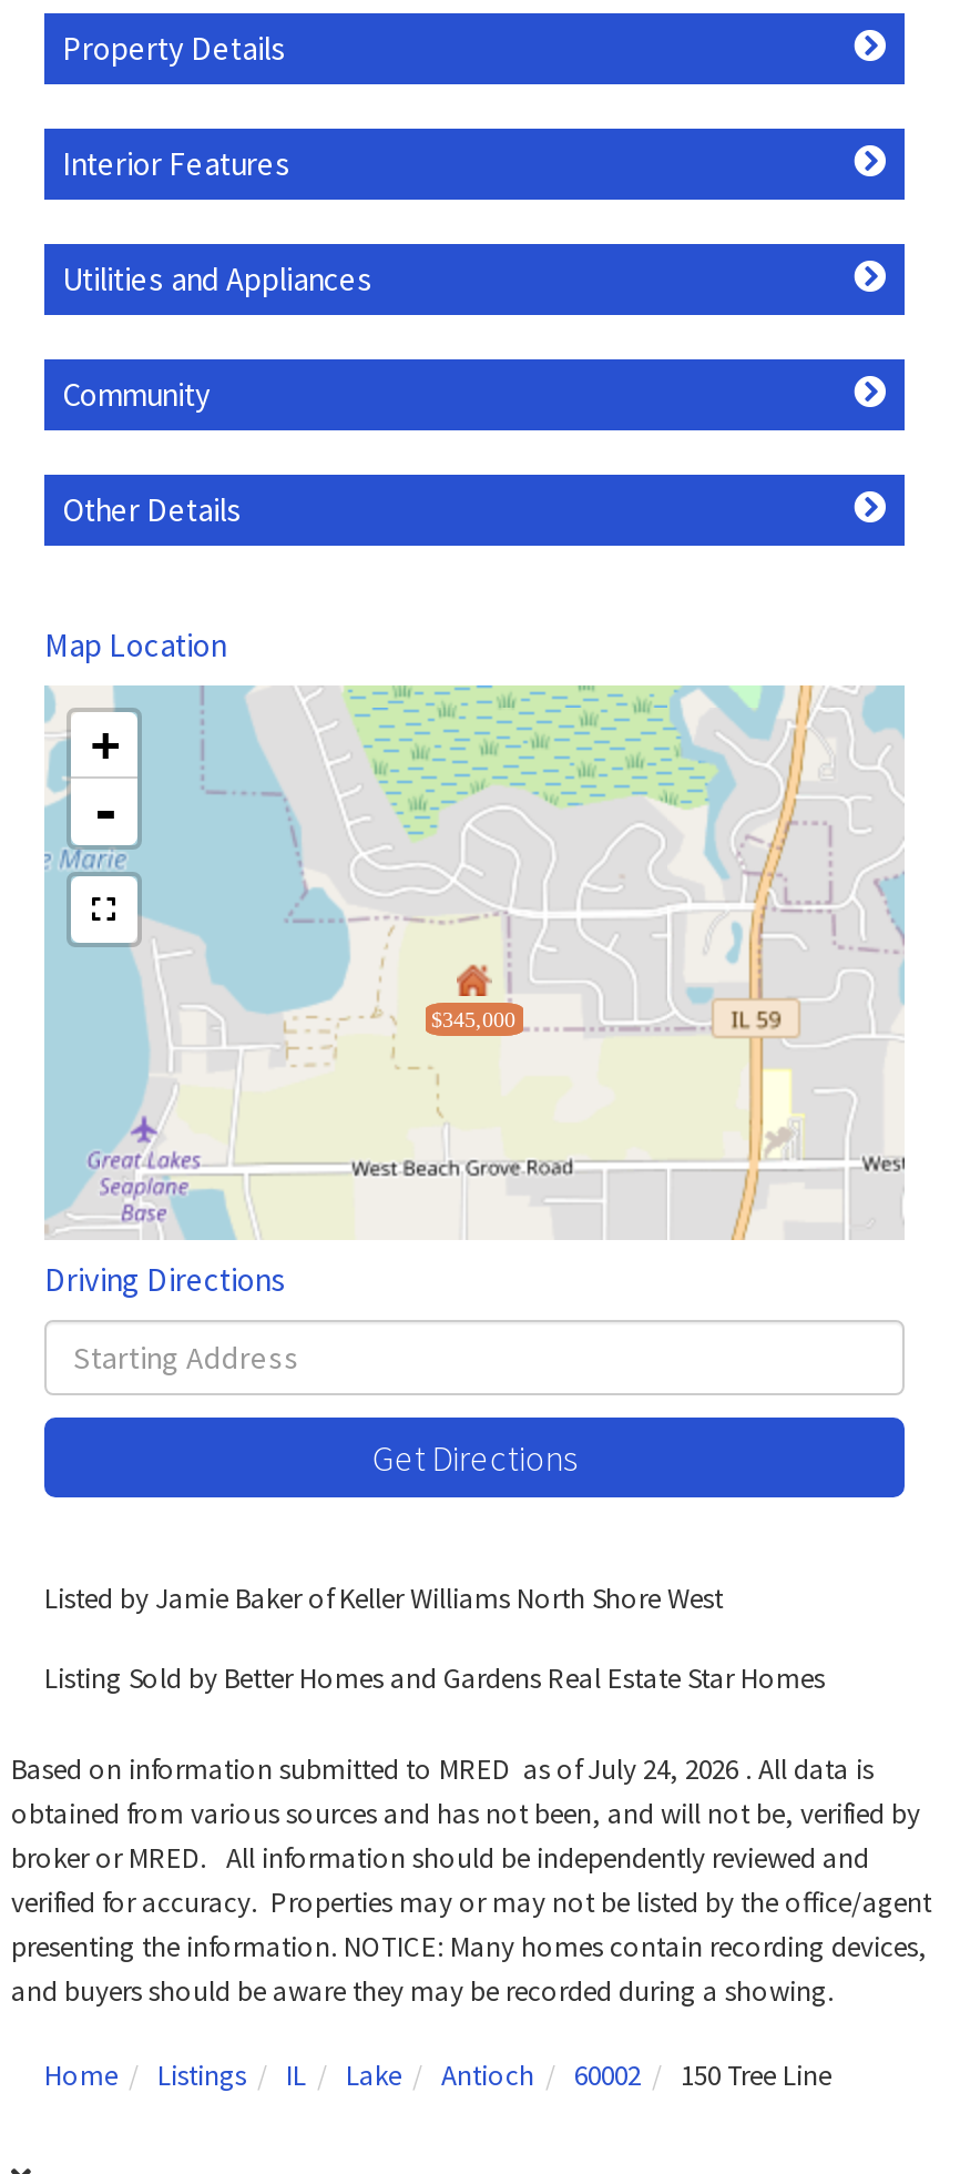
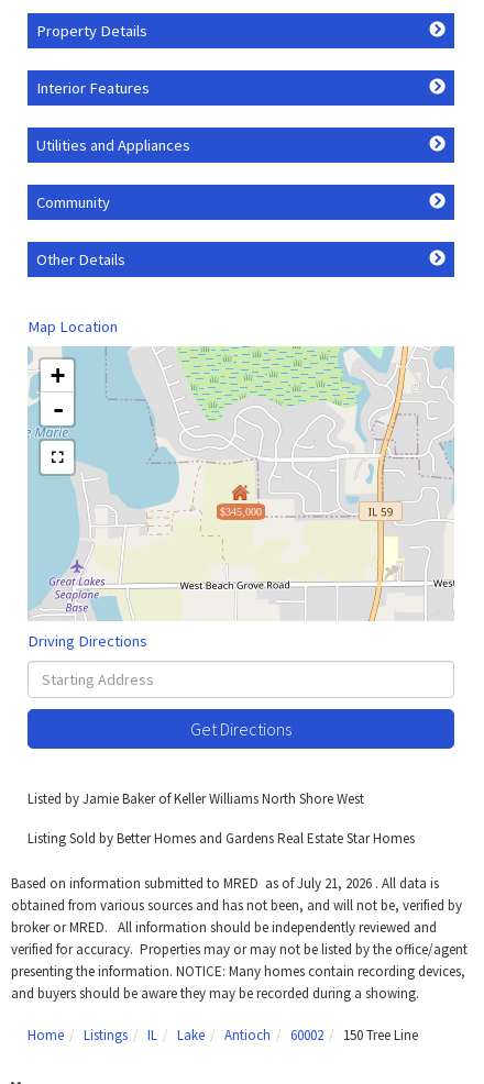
- Based on information submitted to MRED as of July 24, 2026 . All data is
+ Based on information submitted to MRED as of July 21, 2026 . All data is
